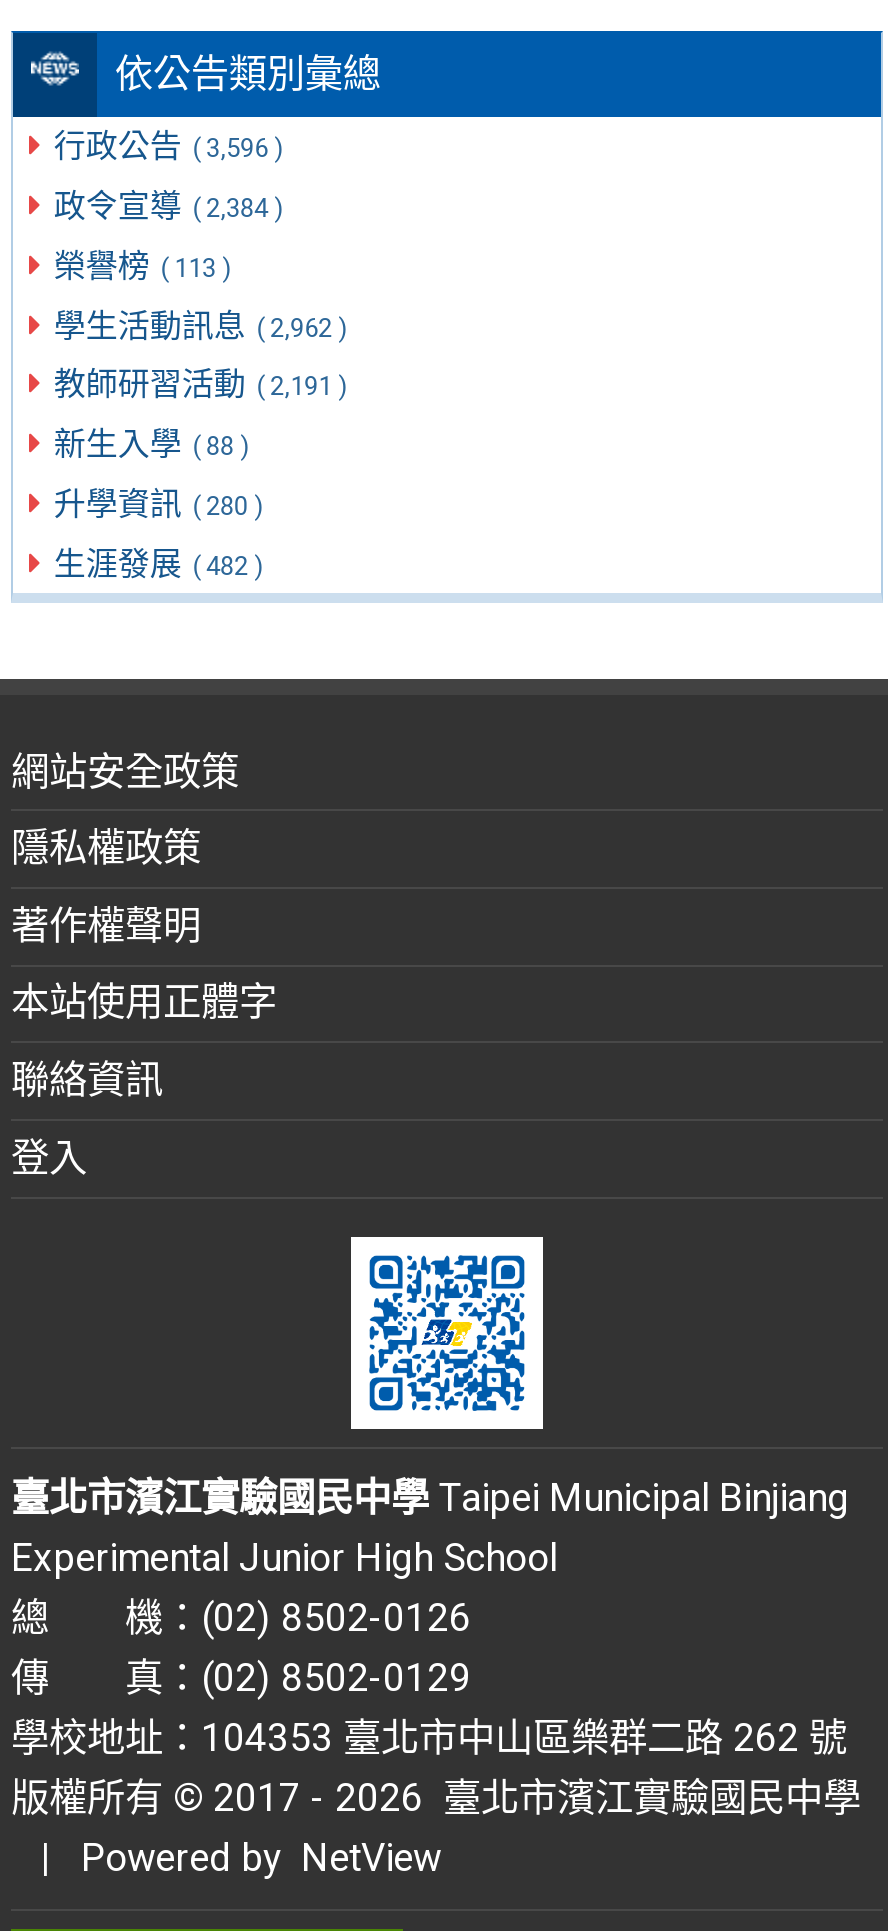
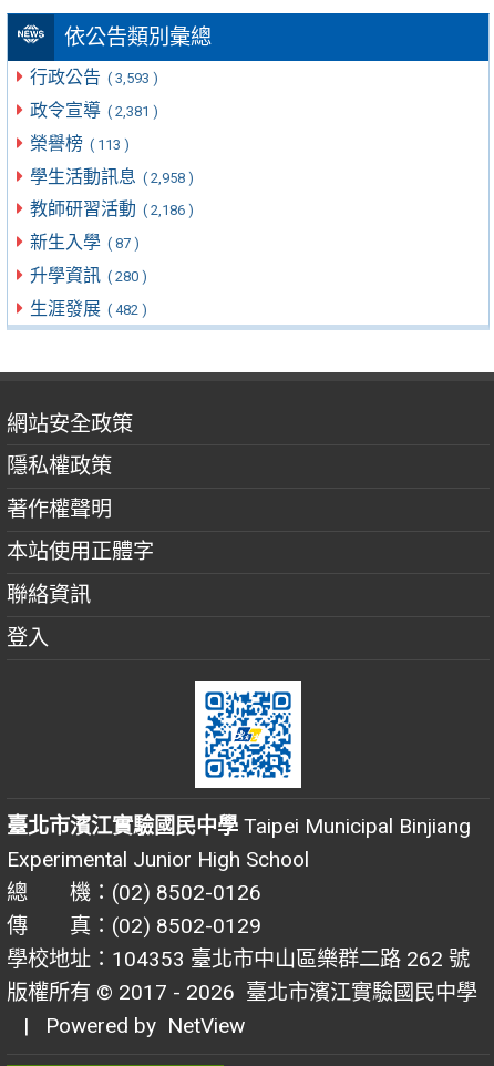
- 行政公告 ( 3,596 )
+ 行政公告 ( 3,593 )

- 政令宣導 ( 2,384 )
+ 政令宣導 ( 2,381 )

- 學生活動訊息 ( 2,962 )
+ 學生活動訊息 ( 2,958 )

- 教師研習活動 ( 2,191 )
+ 教師研習活動 ( 2,186 )

- 新生入學 ( 88 )
+ 新生入學 ( 87 )
